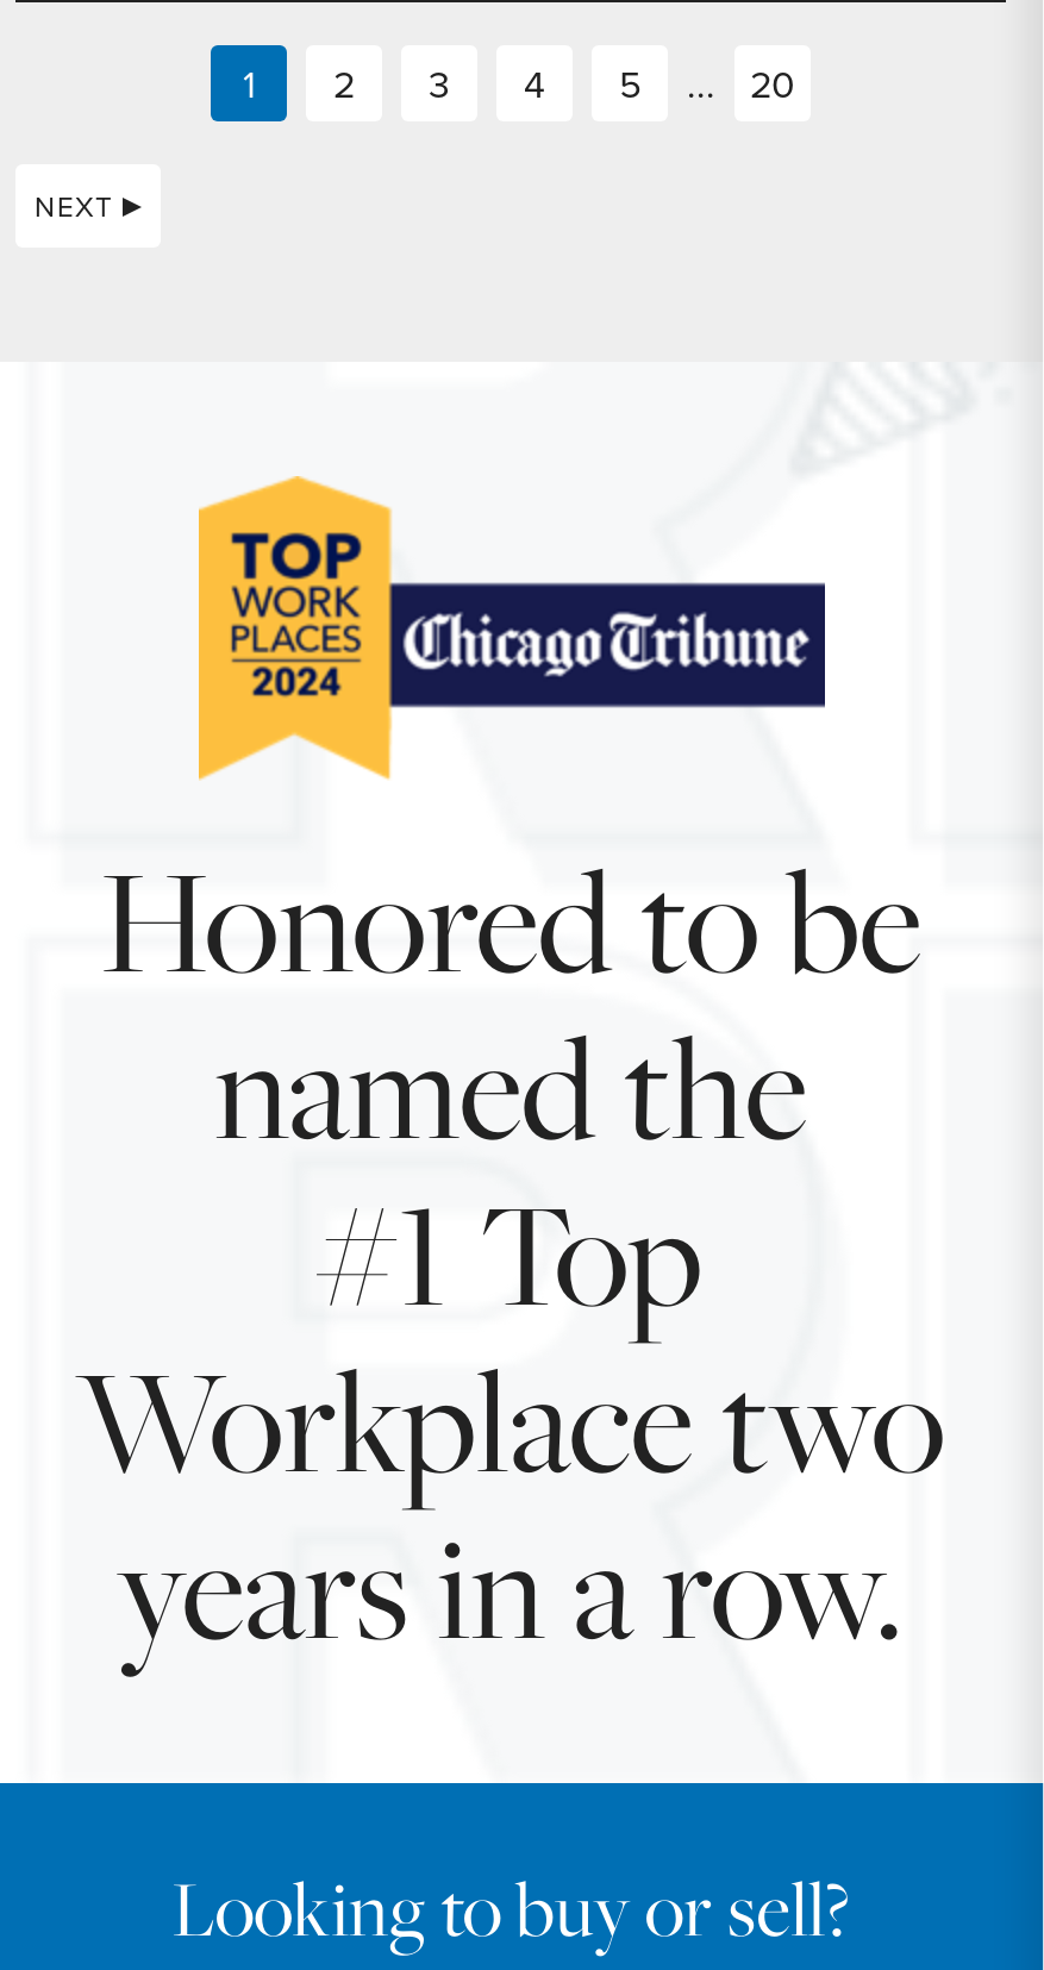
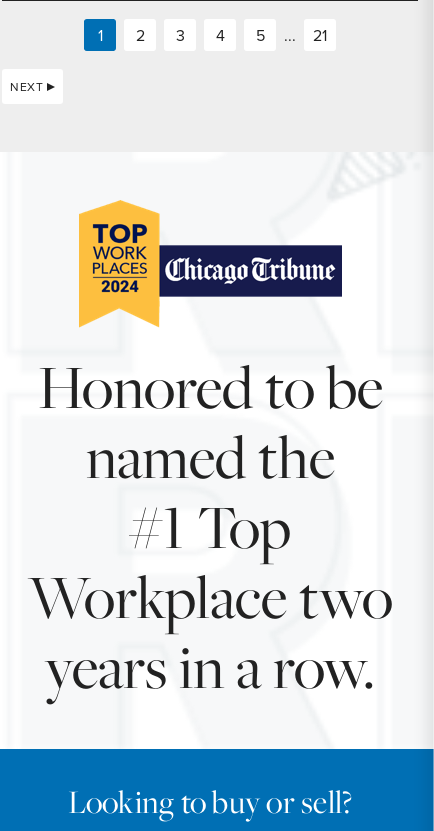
- 20
+ 21
